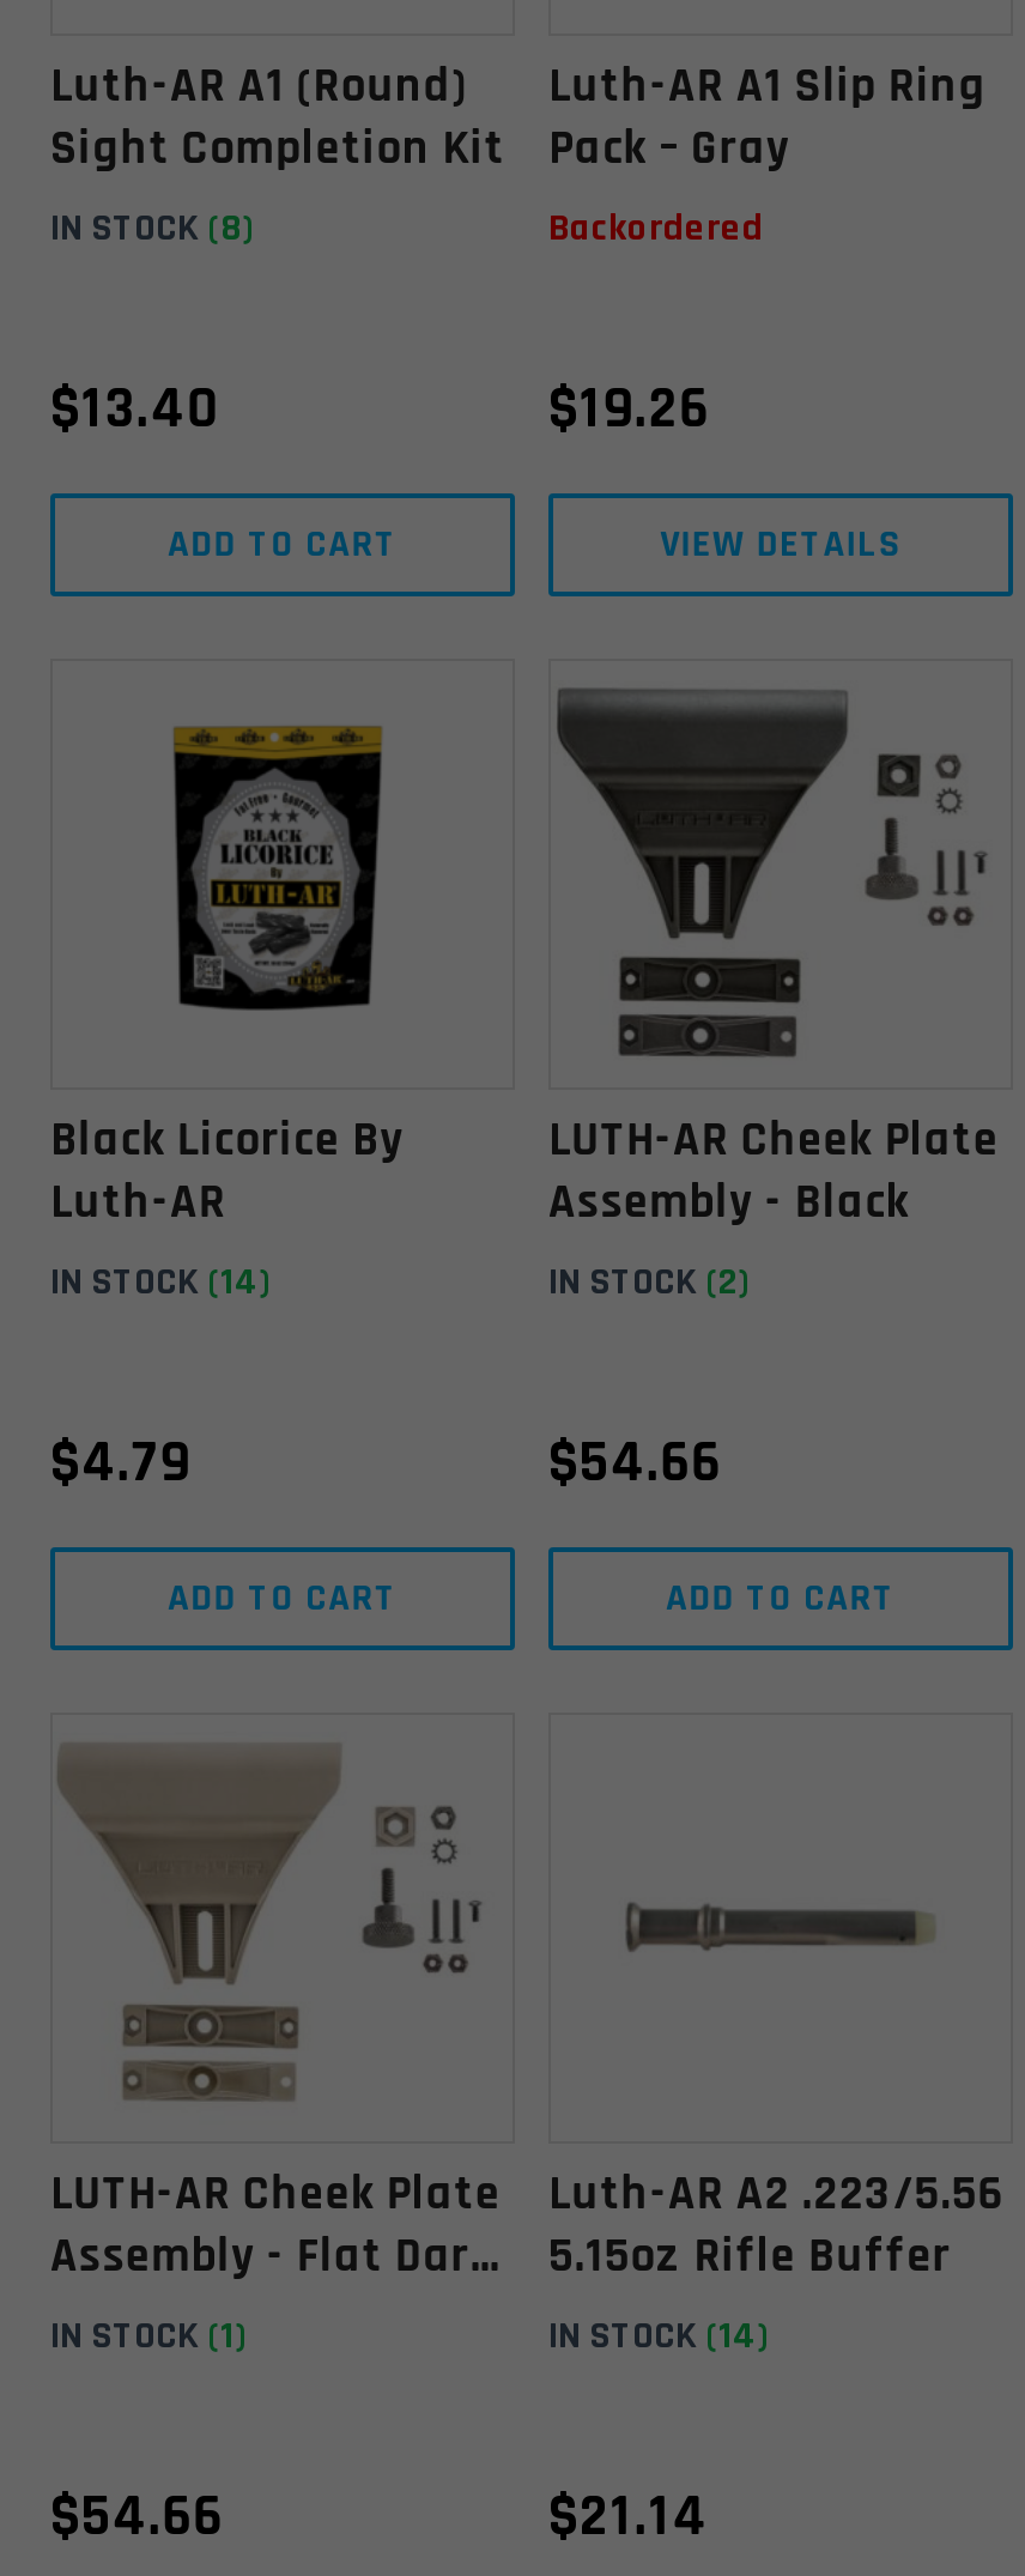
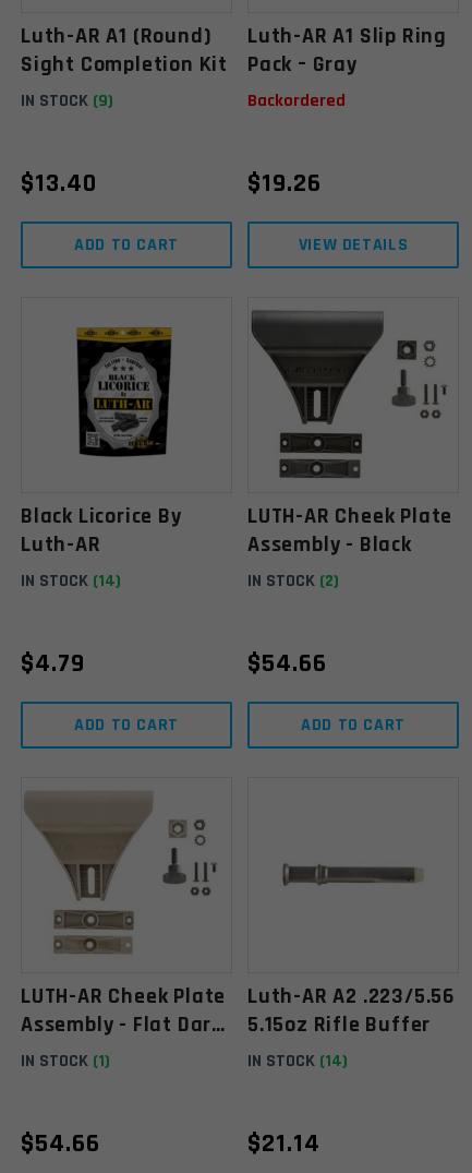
- IN STOCK (8)
+ IN STOCK (9)
